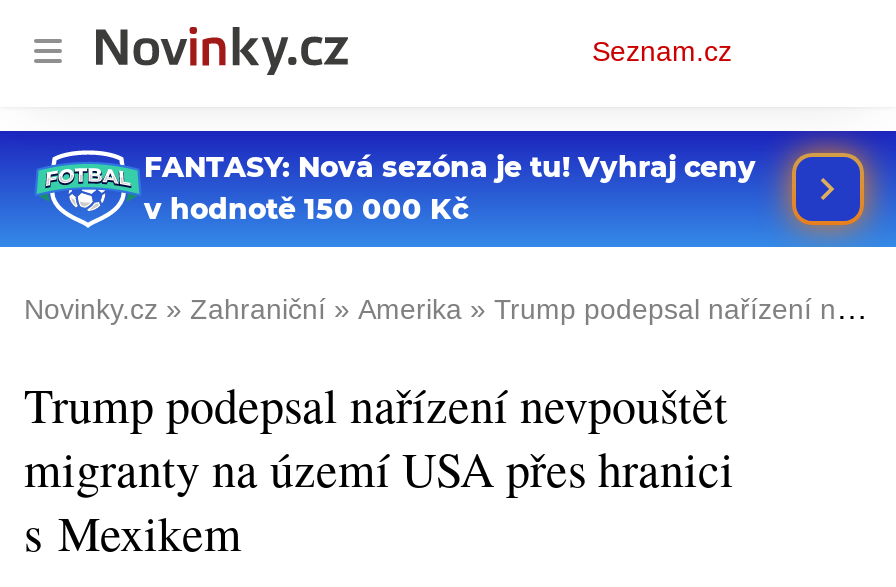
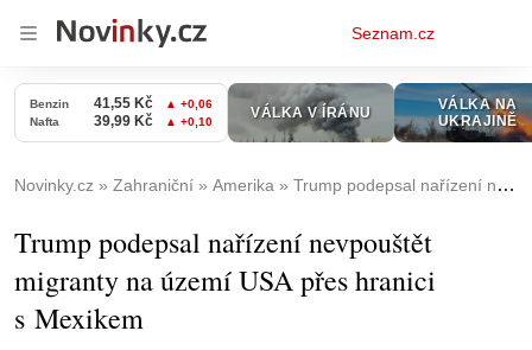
- [image]
+ [image]
